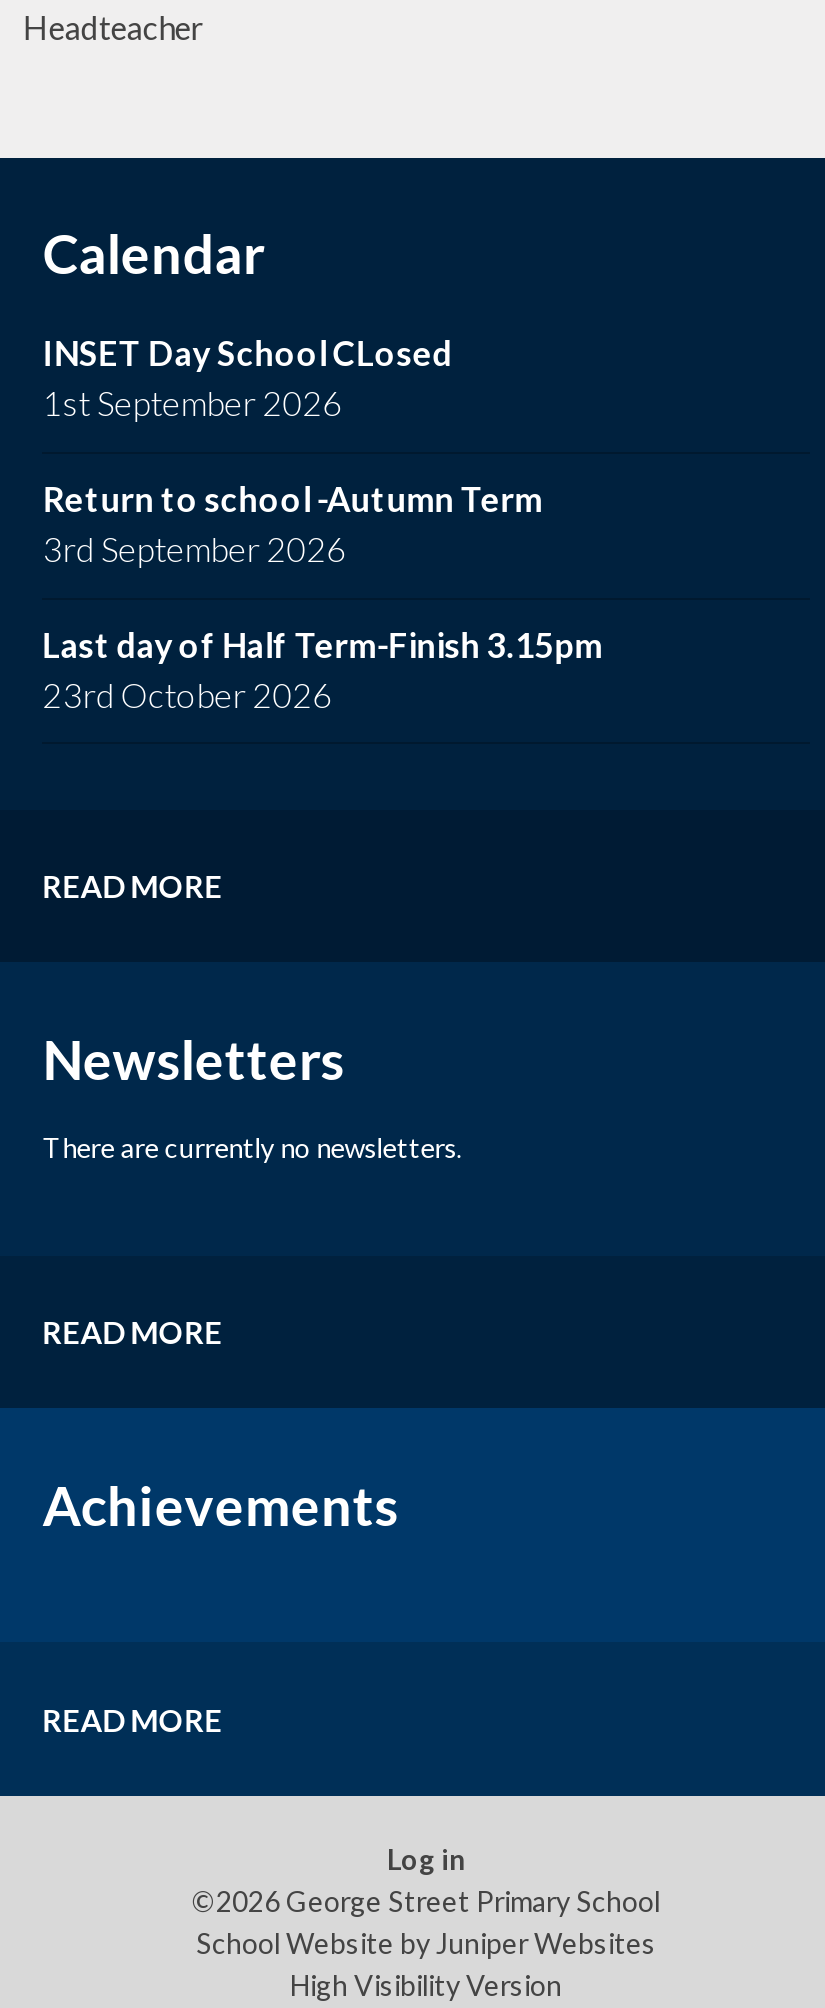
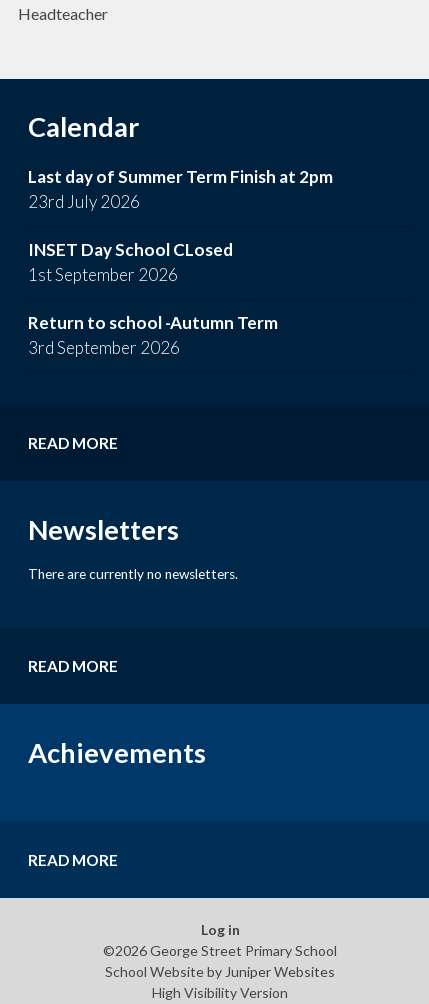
+ Last day of Summer Term Finish at 2pm
+ 23rd July 2026

moved down: INSET Day School CLosed | 1st September 2026 | Return to school -Autumn Term | 3rd September 2026

- Last day of Half Term-Finish 3.15pm
- 23rd October 2026
